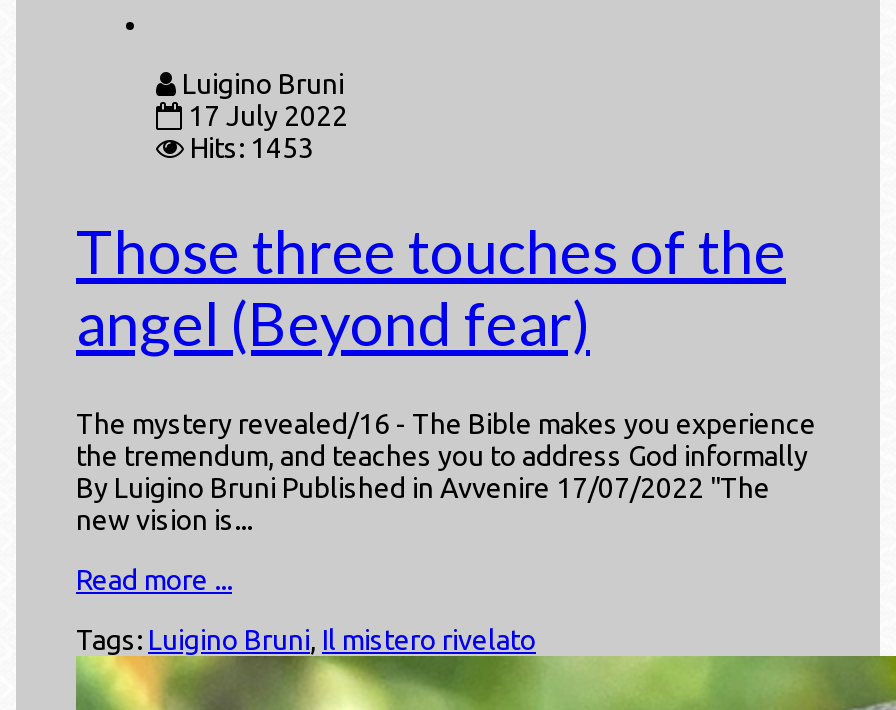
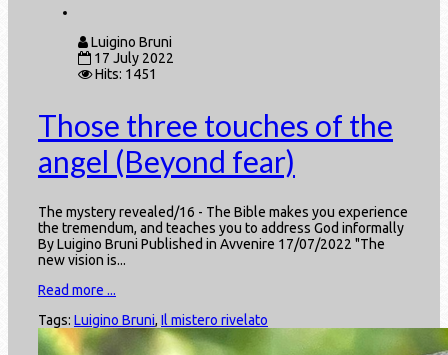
- Hits: 1453
+ Hits: 1451
